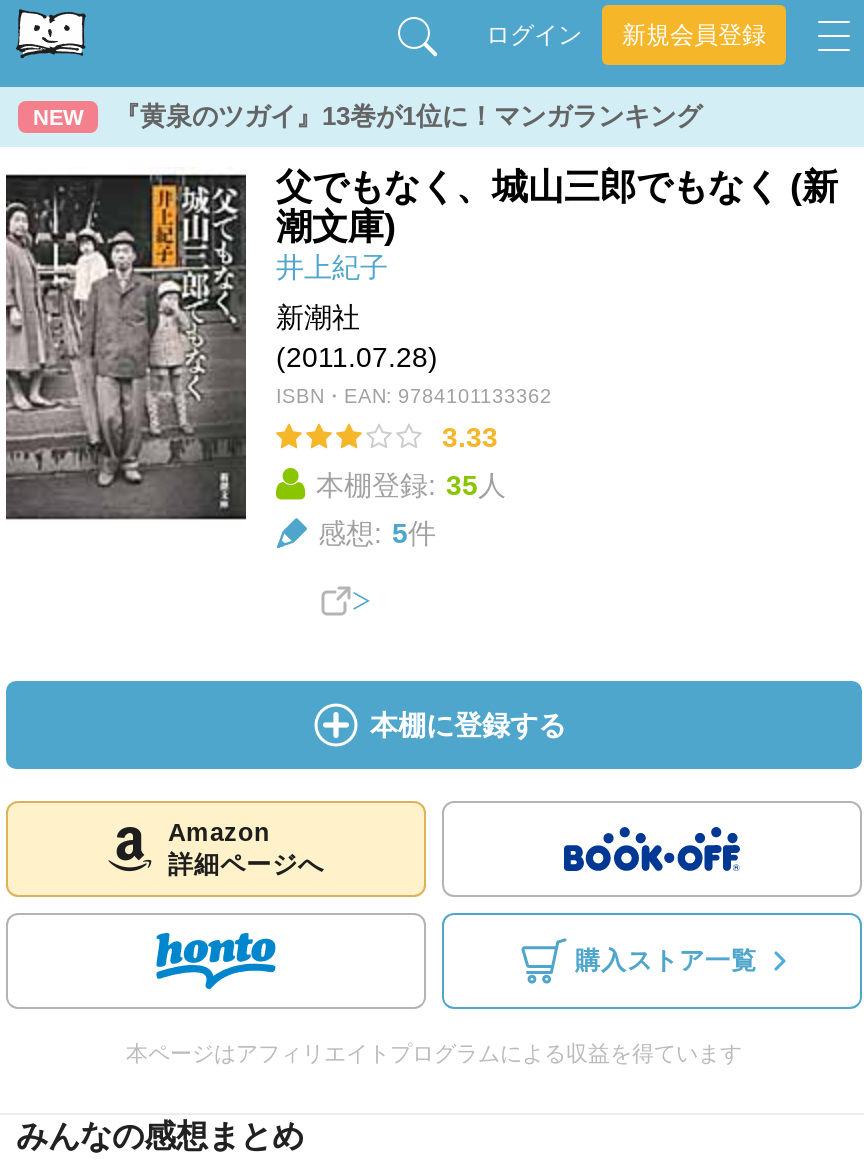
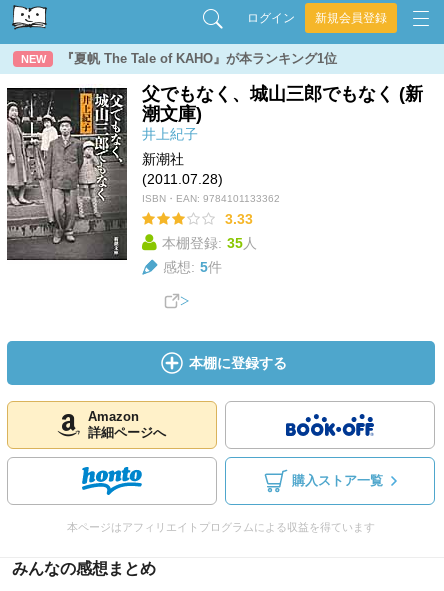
- 『黄泉のツガイ』13巻が1位に！マンガランキング
+ 『夏帆 The Tale of KAHO』が本ランキング1位
